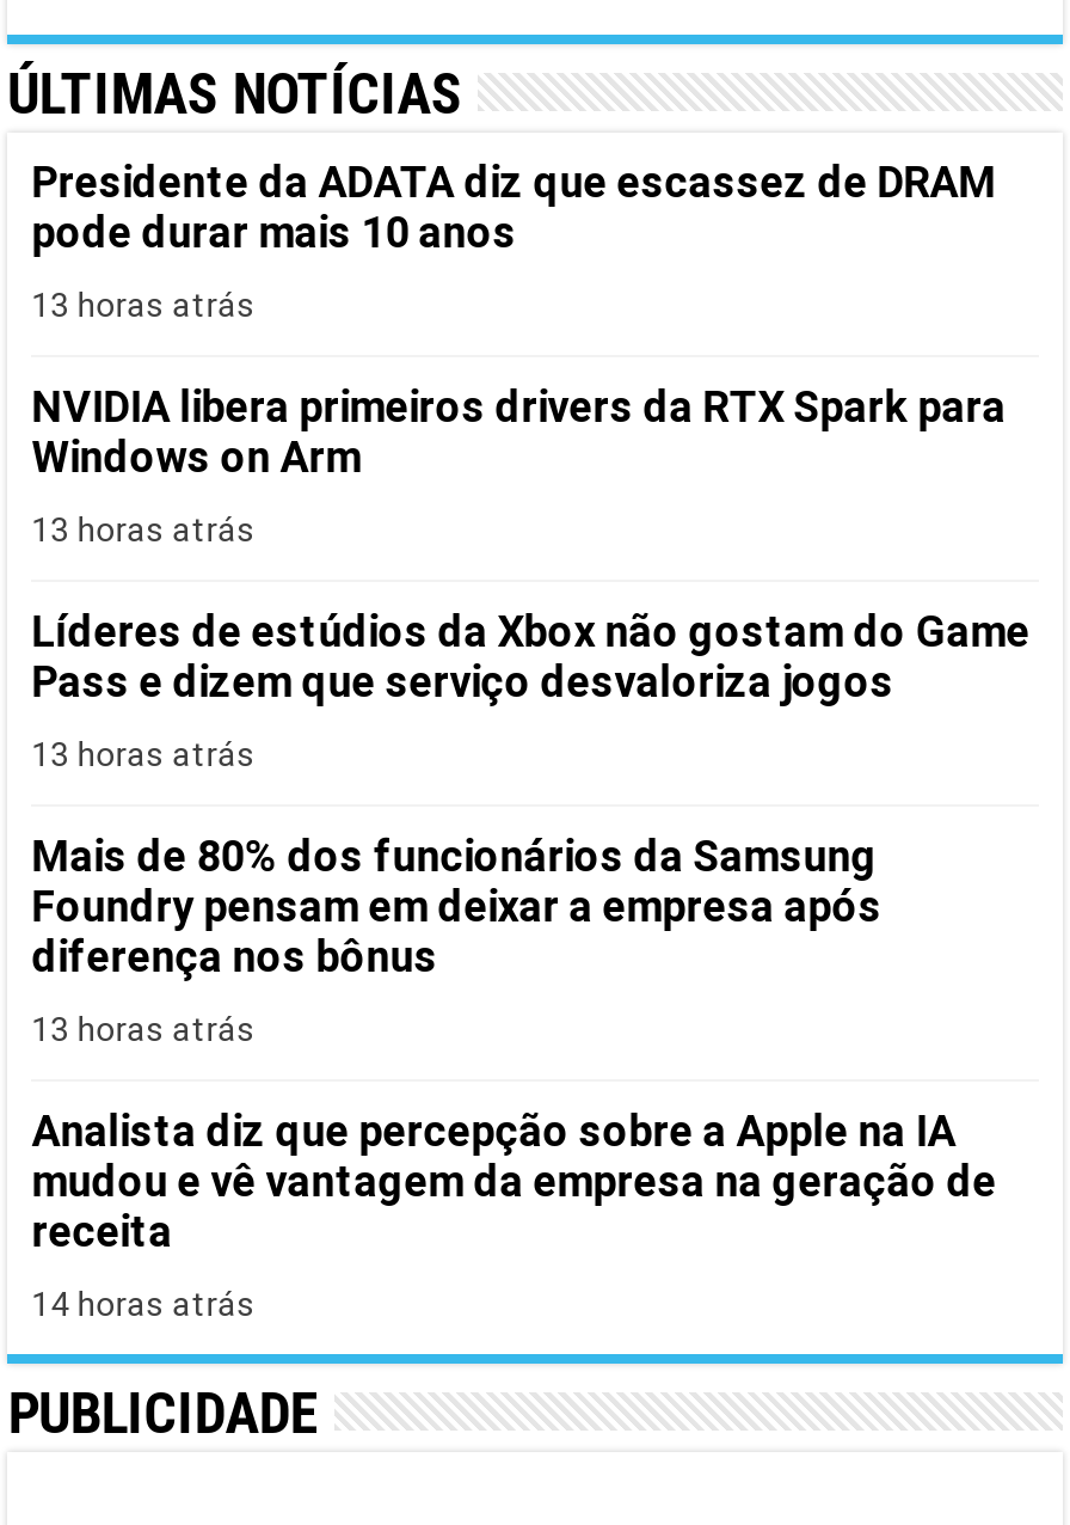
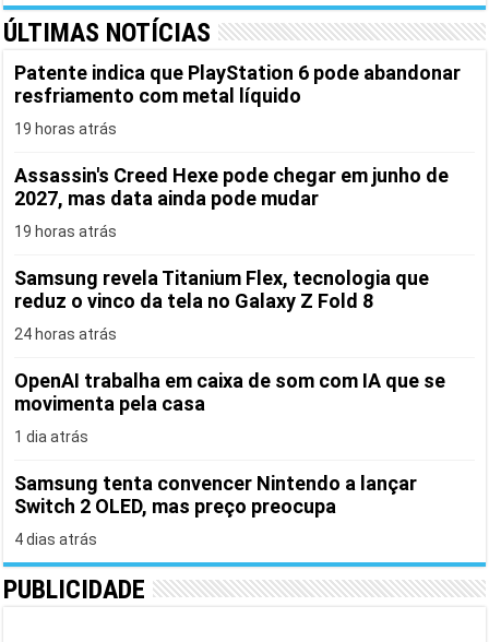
- Presidente da ADATA diz que escassez de DRAM
- pode durar mais 10 anos
+ Patente indica que PlayStation 6 pode abandonar
+ resfriamento com metal líquido

- 13 horas atrás
+ 19 horas atrás

- NVIDIA libera primeiros drivers da RTX Spark para
- Windows on Arm
+ Assassin's Creed Hexe pode chegar em junho de
+ 2027, mas data ainda pode mudar

- 13 horas atrás
+ 19 horas atrás

- Líderes de estúdios da Xbox não gostam do Game
- Pass e dizem que serviço desvaloriza jogos
+ Samsung revela Titanium Flex, tecnologia que
+ reduz o vinco da tela no Galaxy Z Fold 8

- 13 horas atrás
+ 24 horas atrás

- Mais de 80% dos funcionários da Samsung
- Foundry pensam em deixar a empresa após
- diferença nos bônus
+ OpenAI trabalha em caixa de som com IA que se
+ movimenta pela casa

- 13 horas atrás
+ 1 dia atrás

- Analista diz que percepção sobre a Apple na IA
- mudou e vê vantagem da empresa na geração de
- receita
+ Samsung tenta convencer Nintendo a lançar
+ Switch 2 OLED, mas preço preocupa

- 14 horas atrás
+ 4 dias atrás
